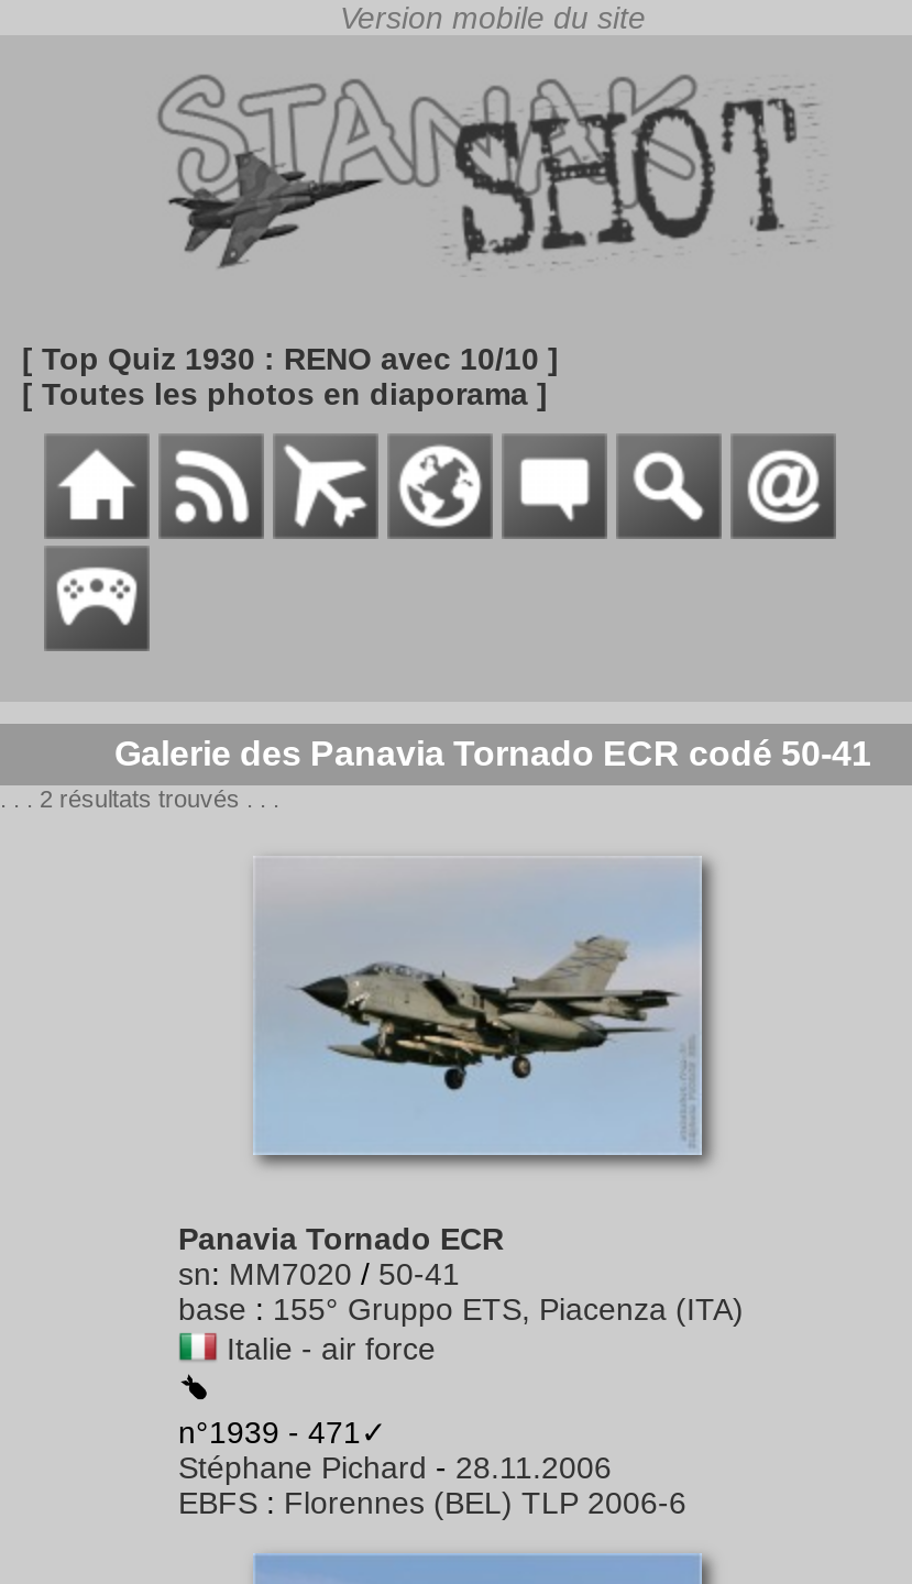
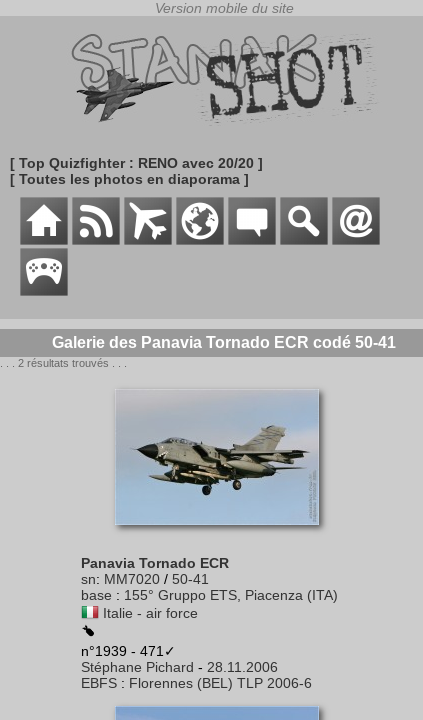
- [ Top Quiz 1930 : RENO avec 10/10 ]
+ [ Top Quizfighter : RENO avec 20/20 ]
